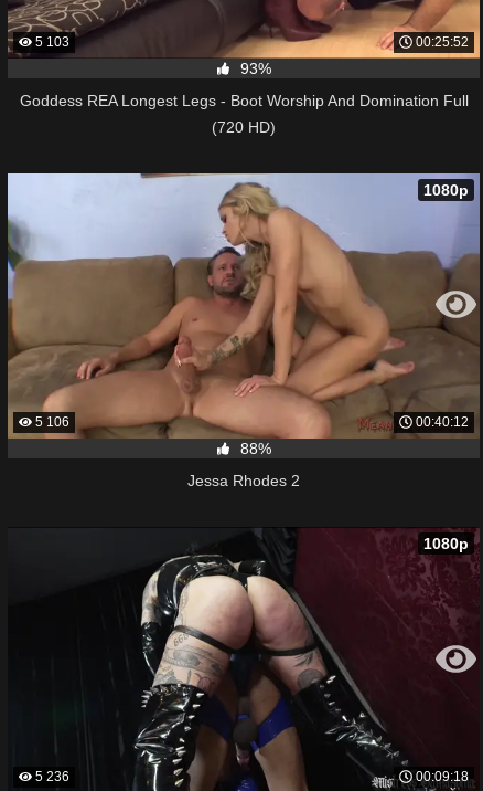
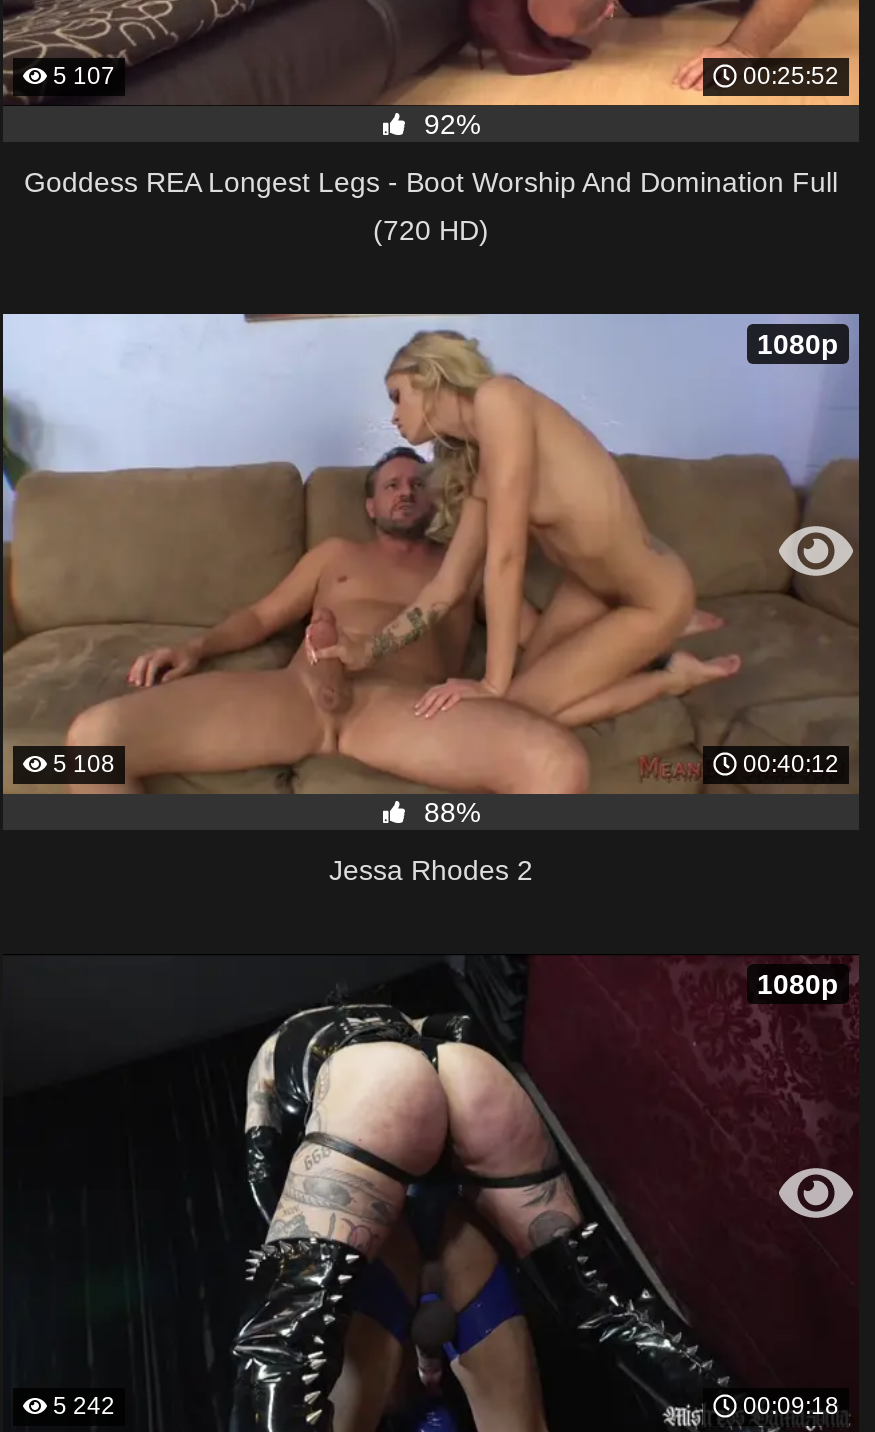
- 5 103
+ 5 107

- 93%
+ 92%

- 5 106
+ 5 108

- 5 236
+ 5 242
